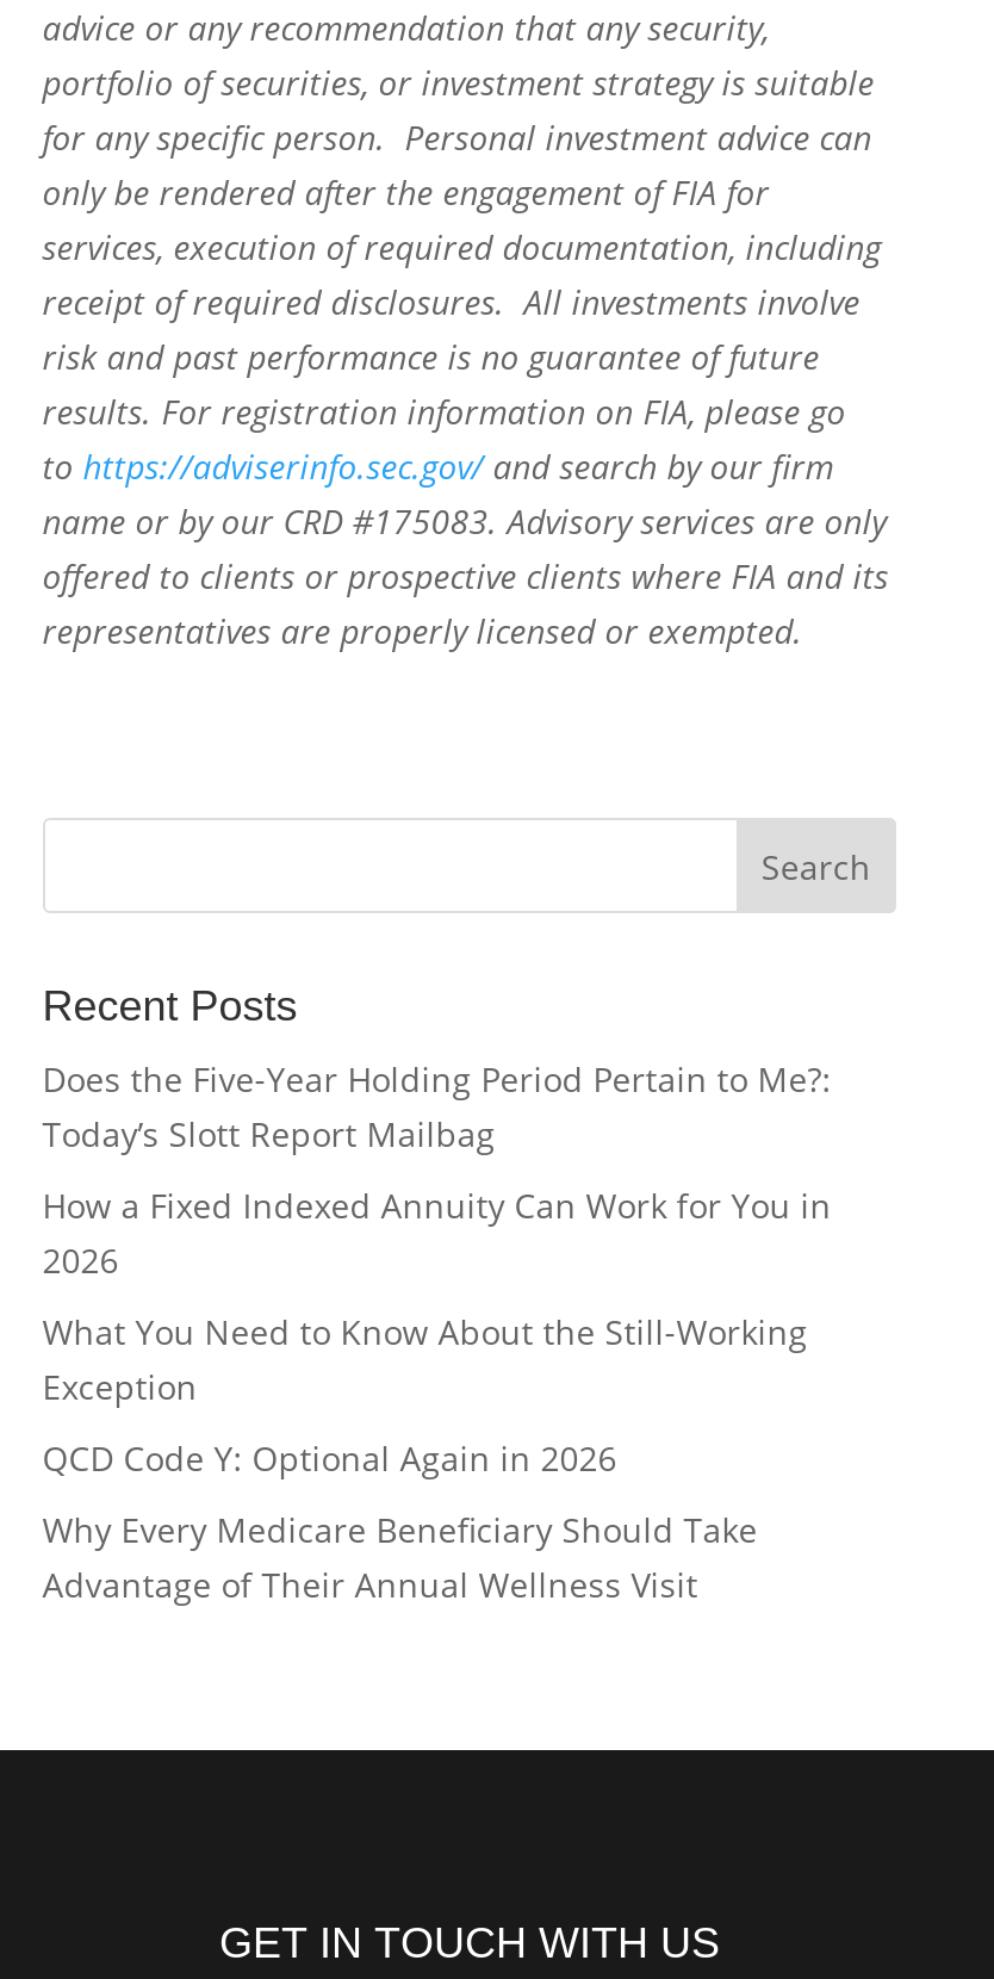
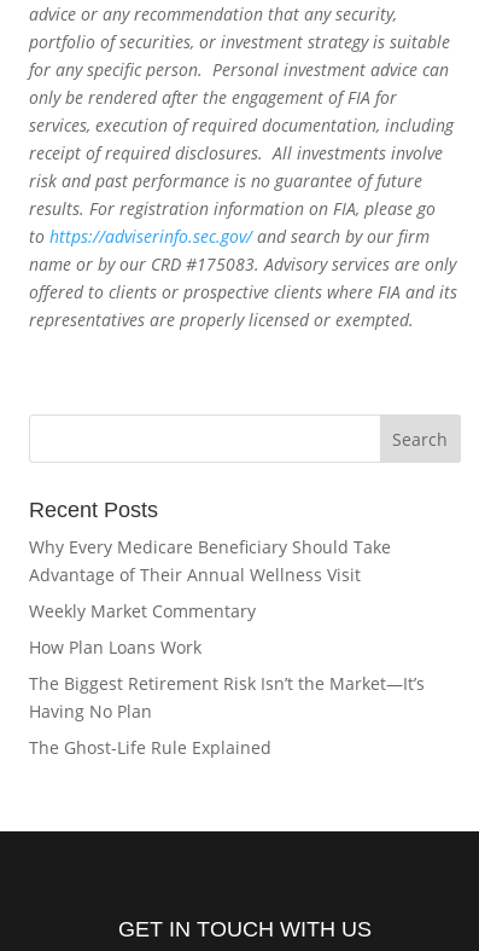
- Does the Five-Year Holding Period Pertain to Me?:
- Today’s Slott Report Mailbag
- How a Fixed Indexed Annuity Can Work for You in
- 2026
- What You Need to Know About the Still-Working
- Exception
- QCD Code Y: Optional Again in 2026

moved up: Why Every Medicare Beneficiary Should Take | Advantage of Their Annual Wellness Visit

+ Weekly Market Commentary
+ How Plan Loans Work
+ The Biggest Retirement Risk Isn’t the Market—It’s
+ Having No Plan
+ The Ghost-Life Rule Explained
